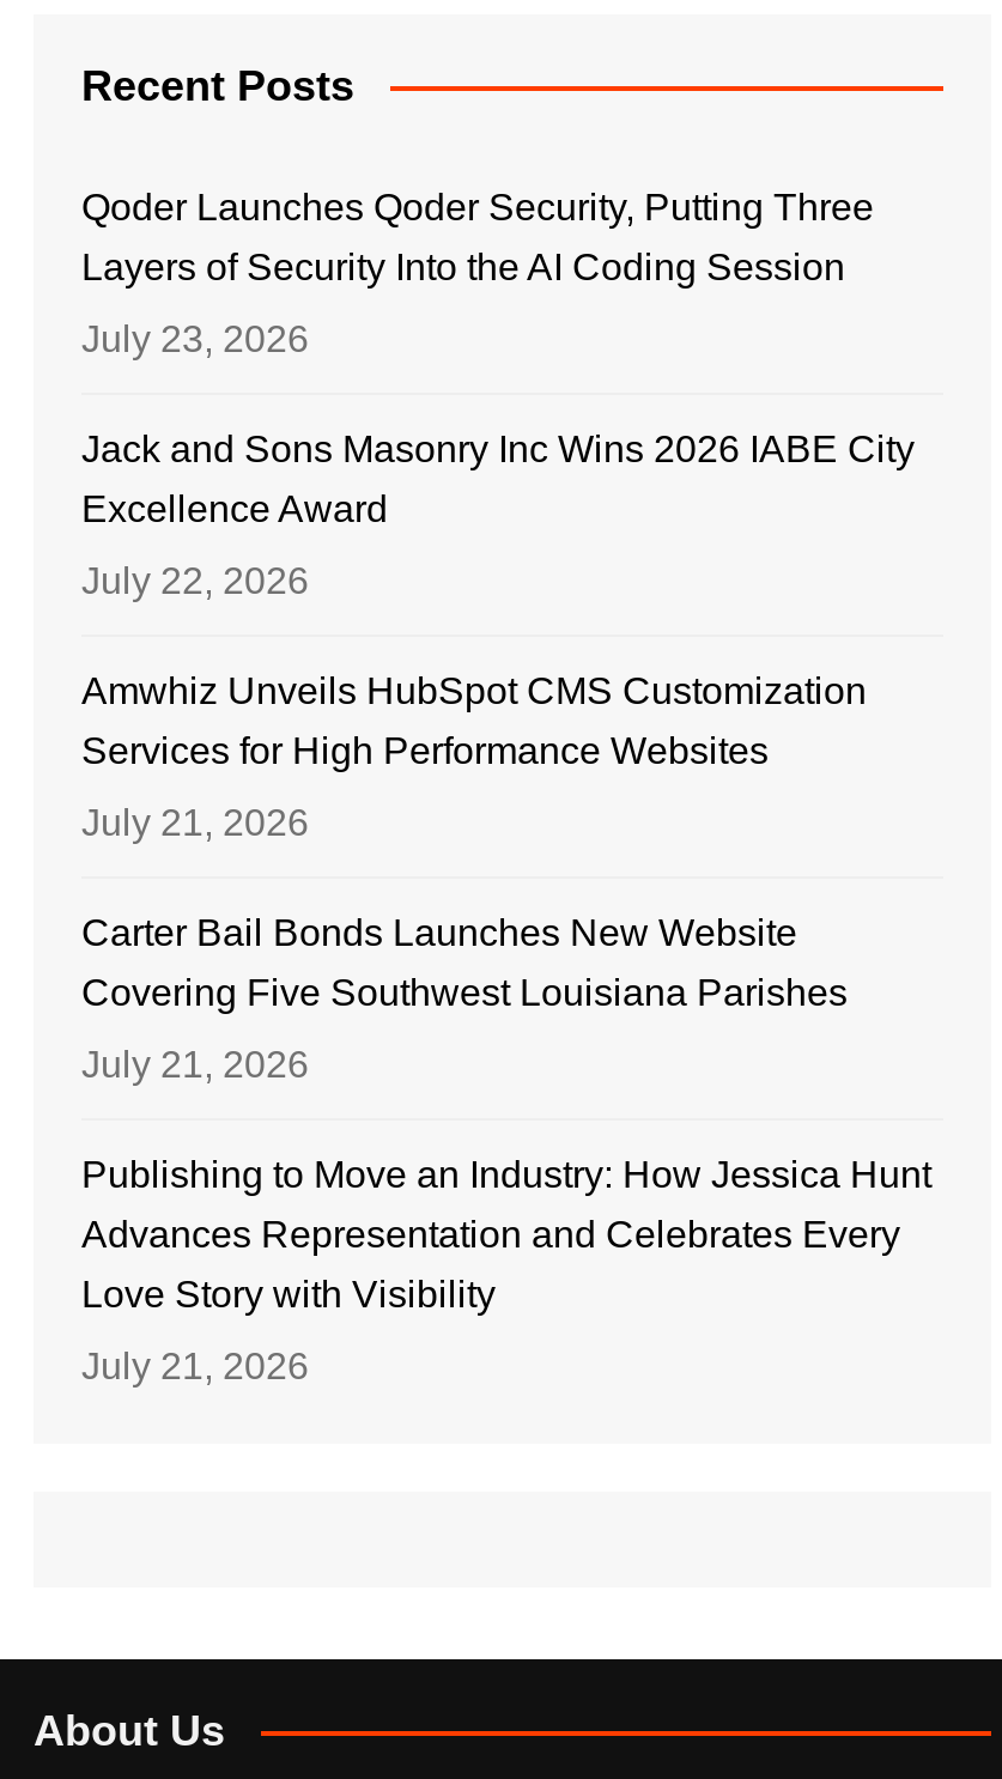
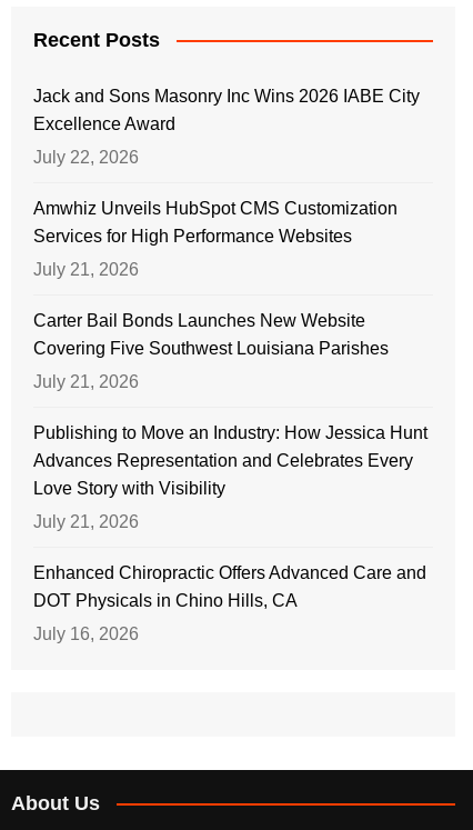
- Qoder Launches Qoder Security, Putting Three
- Layers of Security Into the AI Coding Session
- July 23, 2026

moved up: Jack and Sons Masonry Inc Wins 2026 IABE City | Excellence Award | July 22, 2026 | ... | Love Story with Visibility | July 21, 2026

+ Enhanced Chiropractic Offers Advanced Care and
+ DOT Physicals in Chino Hills, CA
+ July 16, 2026
